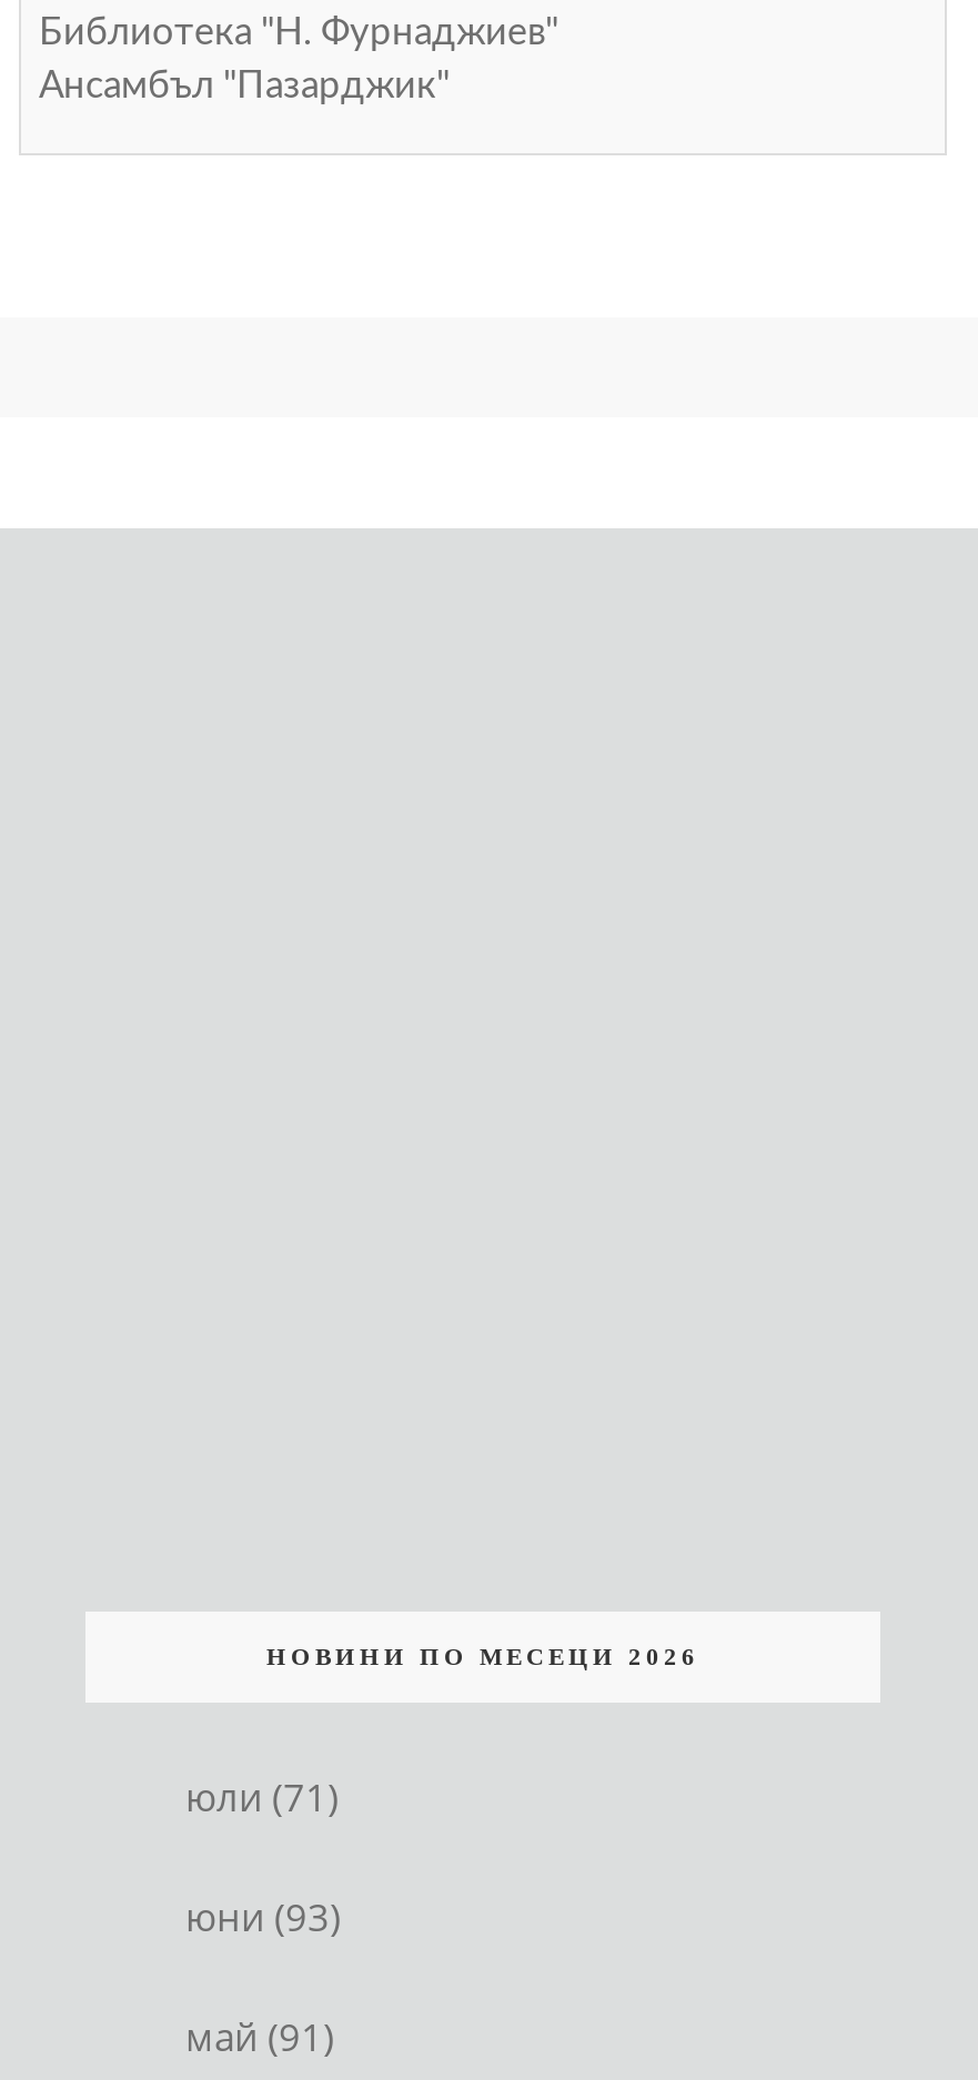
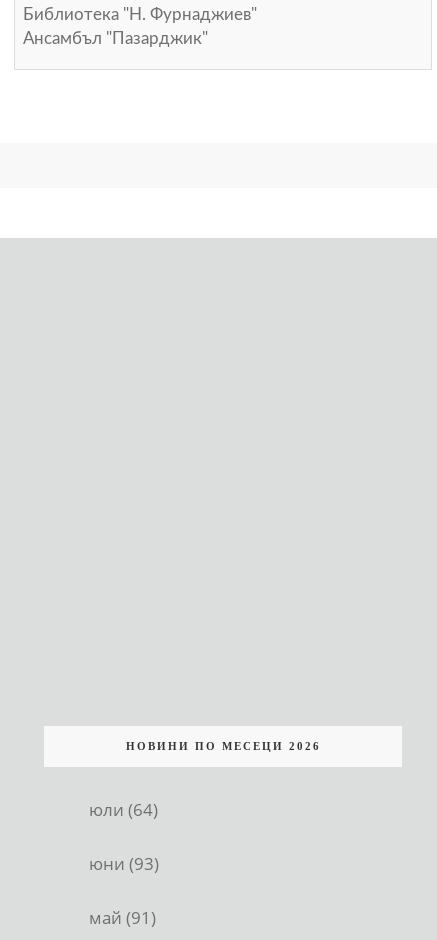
- юли (71)
+ юли (64)
